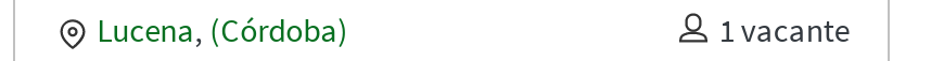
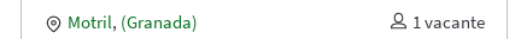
- Lucena, (Córdoba)
+ Motril, (Granada)
